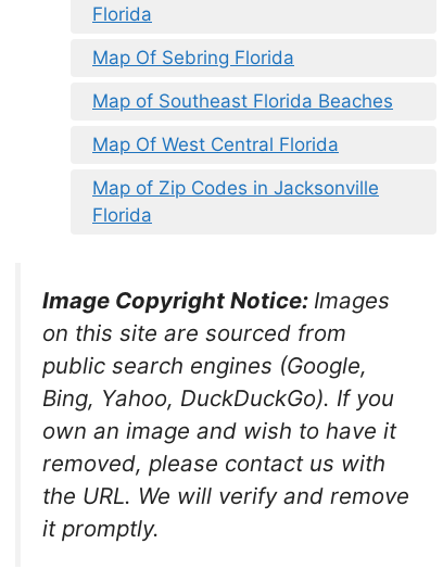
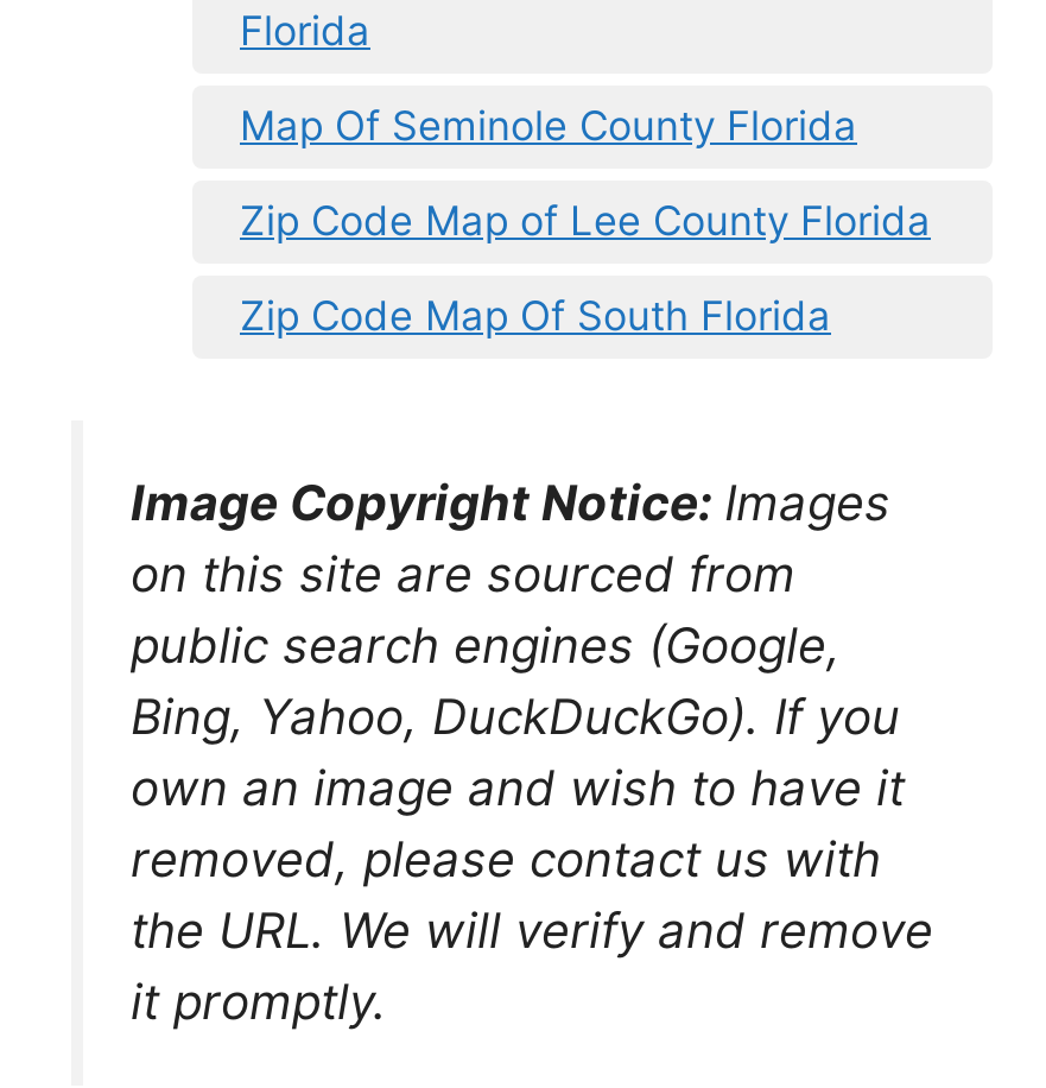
- Map Of Sebring Florida
- Map of Southeast Florida Beaches
- Map Of West Central Florida
- Map of Zip Codes in Jacksonville
- Florida
+ Map Of Seminole County Florida
+ Zip Code Map of Lee County Florida
+ Zip Code Map Of South Florida
